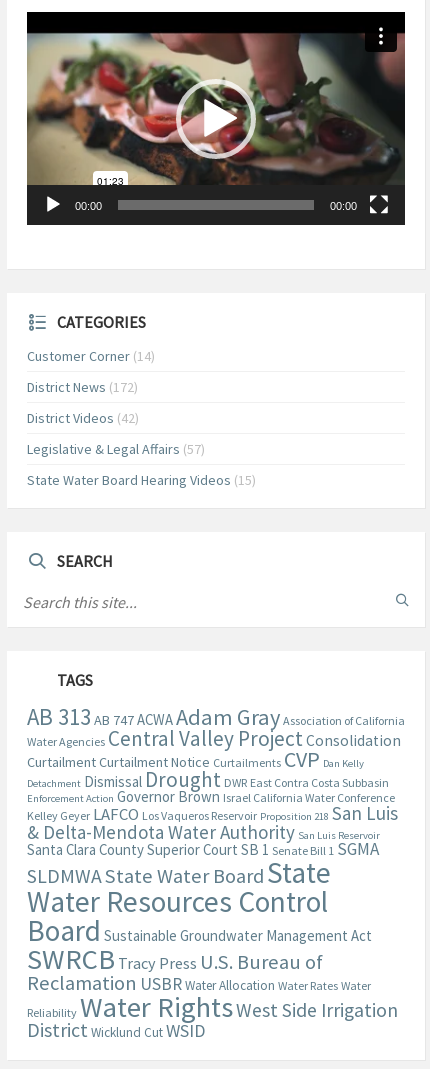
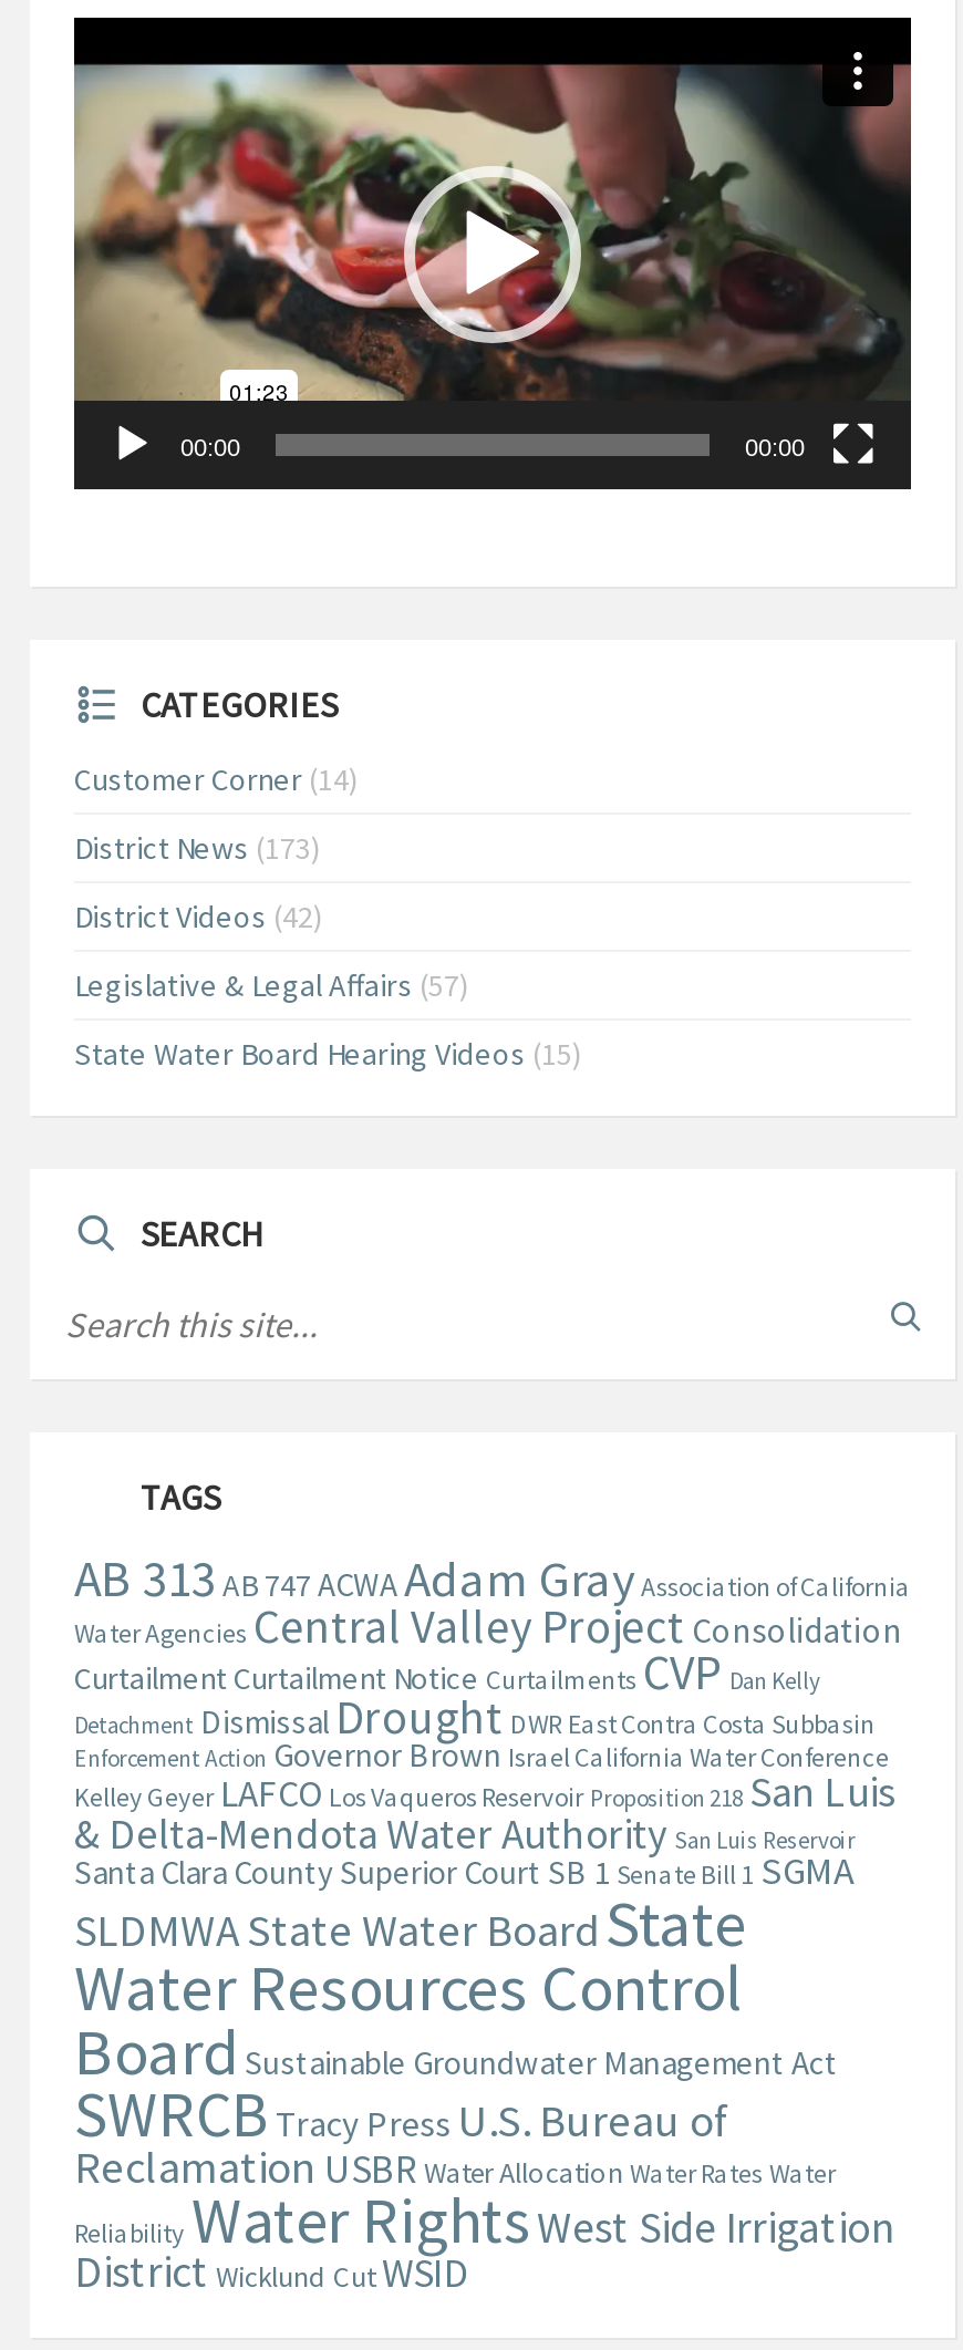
- District News (172)
+ District News (173)
